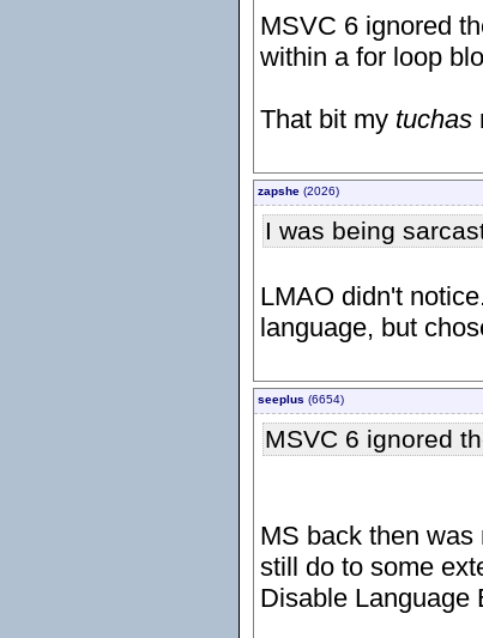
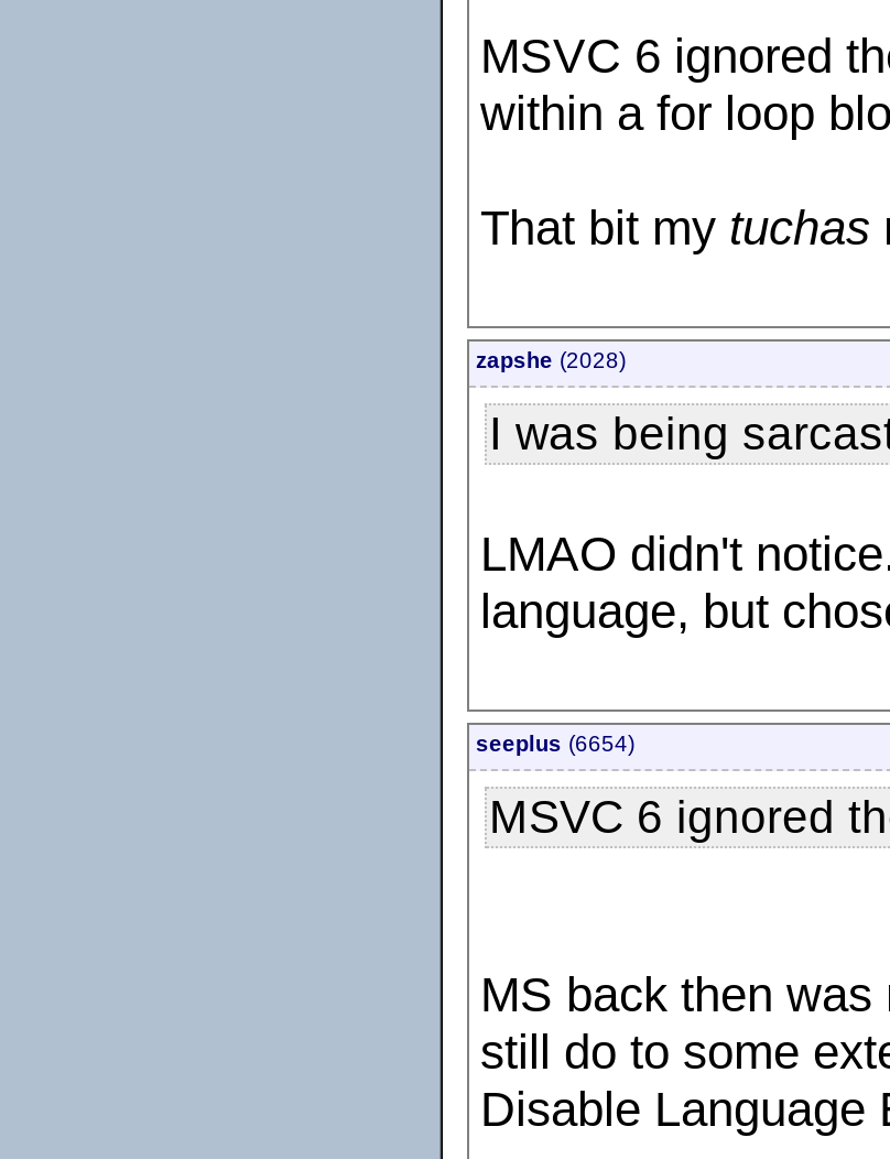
- zapshe (2026)
+ zapshe (2028)
